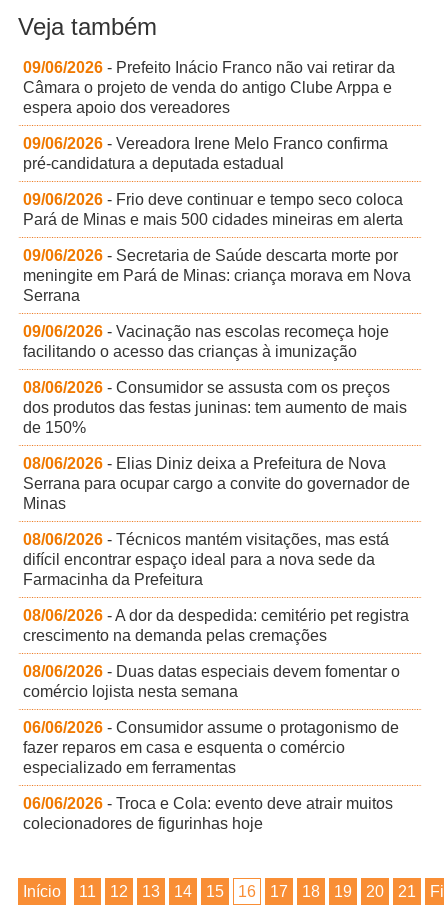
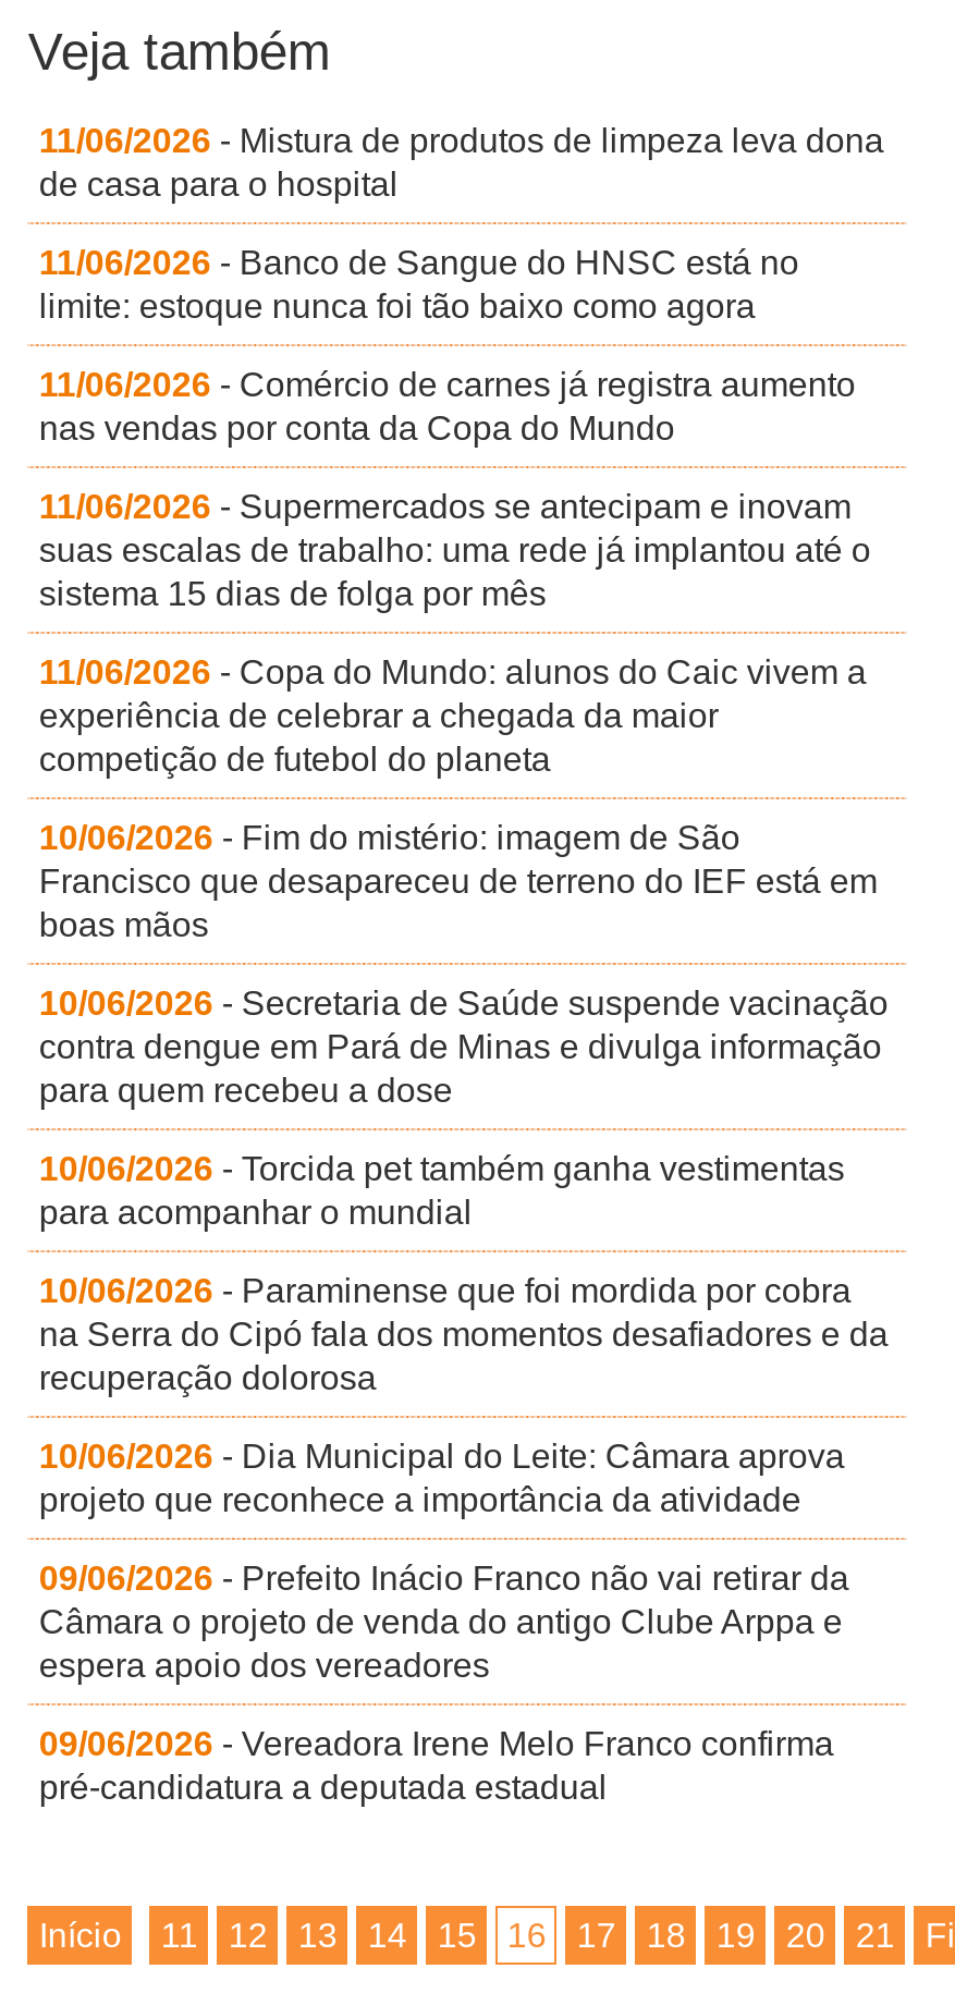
+ 11/06/2026 - Mistura de produtos de limpeza leva dona
+ de casa para o hospital
+ 11/06/2026 - Banco de Sangue do HNSC está no
+ limite: estoque nunca foi tão baixo como agora
+ 11/06/2026 - Comércio de carnes já registra aumento
+ nas vendas por conta da Copa do Mundo
+ 11/06/2026 - Supermercados se antecipam e inovam
+ suas escalas de trabalho: uma rede já implantou até o
+ sistema 15 dias de folga por mês
+ 11/06/2026 - Copa do Mundo: alunos do Caic vivem a
+ experiência de celebrar a chegada da maior
+ competição de futebol do planeta
+ 10/06/2026 - Fim do mistério: imagem de São
+ Francisco que desapareceu de terreno do IEF está em
+ boas mãos
+ 10/06/2026 - Secretaria de Saúde suspende vacinação
+ contra dengue em Pará de Minas e divulga informação
+ para quem recebeu a dose
+ 10/06/2026 - Torcida pet também ganha vestimentas
+ para acompanhar o mundial
+ 10/06/2026 - Paraminense que foi mordida por cobra
+ na Serra do Cipó fala dos momentos desafiadores e da
+ recuperação dolorosa
+ 10/06/2026 - Dia Municipal do Leite: Câmara aprova
+ projeto que reconhece a importância da atividade

moved down: 09/06/2026 - Prefeito Inácio Franco não vai retirar da | Câmara o projeto de venda do antigo Clube Arppa e | espera apoio dos vereadores | 09/06/2026 - Vereadora Irene Melo Franco confirma | pré-candidatura a deputada estadual

- 09/06/2026 - Frio deve continuar e tempo seco coloca
- Pará de Minas e mais 500 cidades mineiras em alerta
- 09/06/2026 - Secretaria de Saúde descarta morte por
- meningite em Pará de Minas: criança morava em Nova
- Serrana
- 09/06/2026 - Vacinação nas escolas recomeça hoje
- facilitando o acesso das crianças à imunização
- 08/06/2026 - Consumidor se assusta com os preços
- dos produtos das festas juninas: tem aumento de mais
- de 150%
- 08/06/2026 - Elias Diniz deixa a Prefeitura de Nova
- Serrana para ocupar cargo a convite do governador de
- Minas
- 08/06/2026 - Técnicos mantém visitações, mas está
- difícil encontrar espaço ideal para a nova sede da
- Farmacinha da Prefeitura
- 08/06/2026 - A dor da despedida: cemitério pet registra
- crescimento na demanda pelas cremações
- 08/06/2026 - Duas datas especiais devem fomentar o
- comércio lojista nesta semana
- 06/06/2026 - Consumidor assume o protagonismo de
- fazer reparos em casa e esquenta o comércio
- especializado em ferramentas
- 06/06/2026 - Troca e Cola: evento deve atrair muitos
- colecionadores de figurinhas hoje
